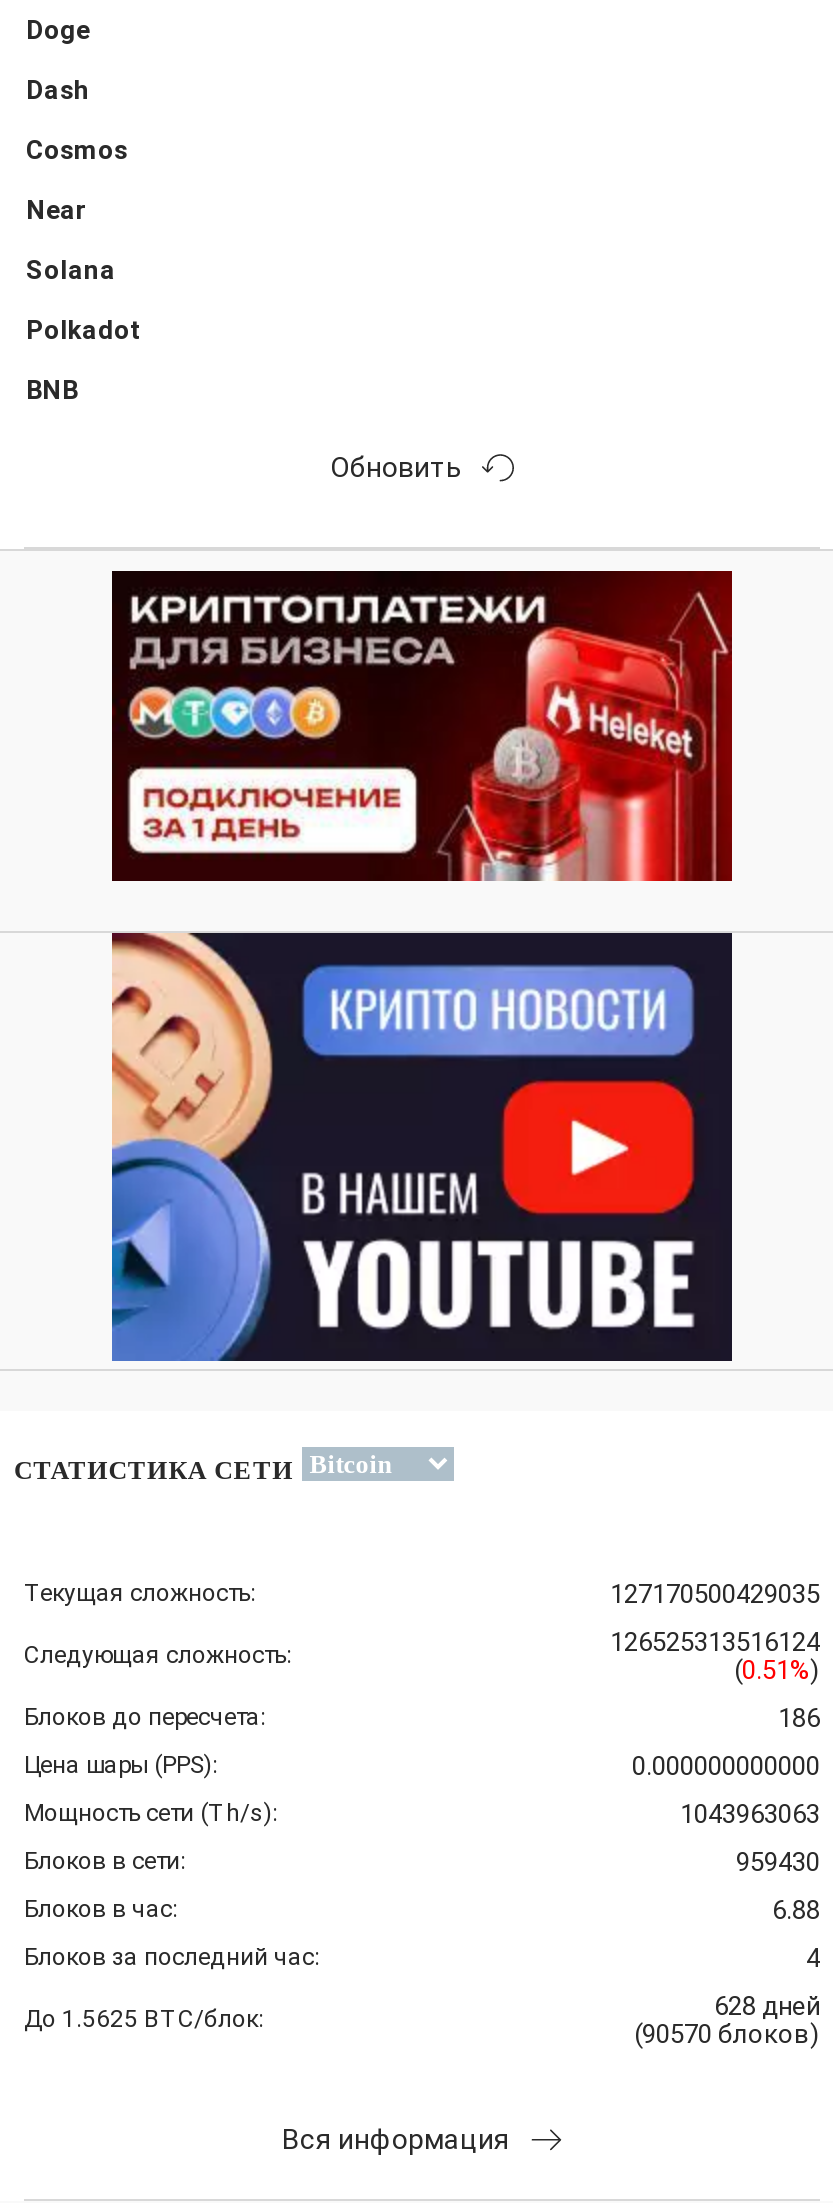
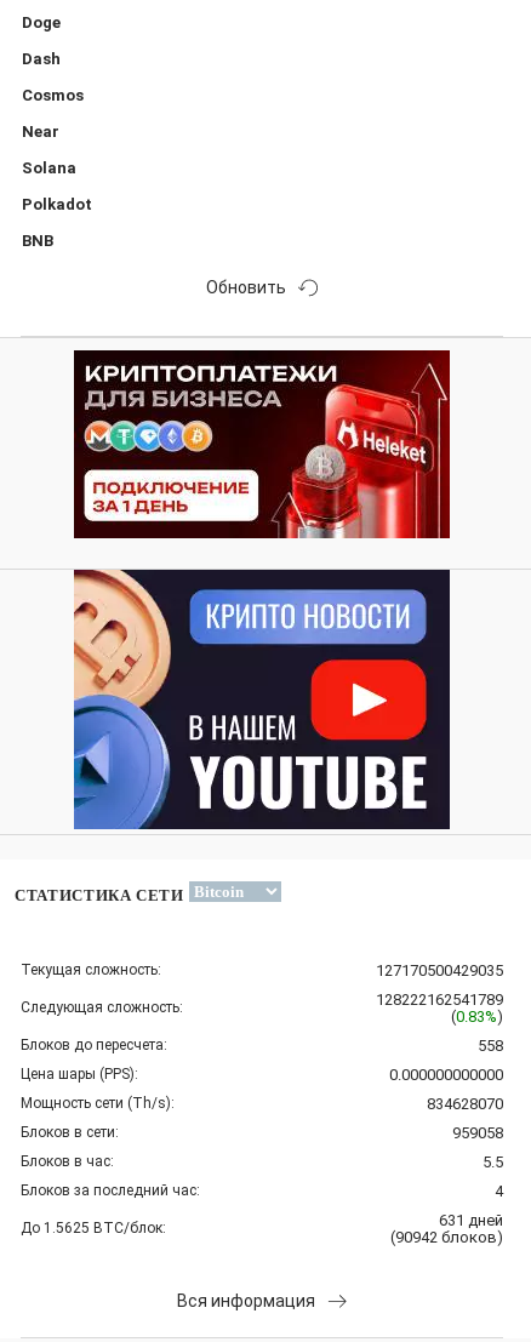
- 126525313516124
+ 128222162541789

- (0.51%)
+ (0.83%)

- 186
+ 558

- 1043963063
+ 834628070

- 959430
+ 959058

- 6.88
+ 5.5

- 628 дней
+ 631 дней

- (90570 блоков)
+ (90942 блоков)
